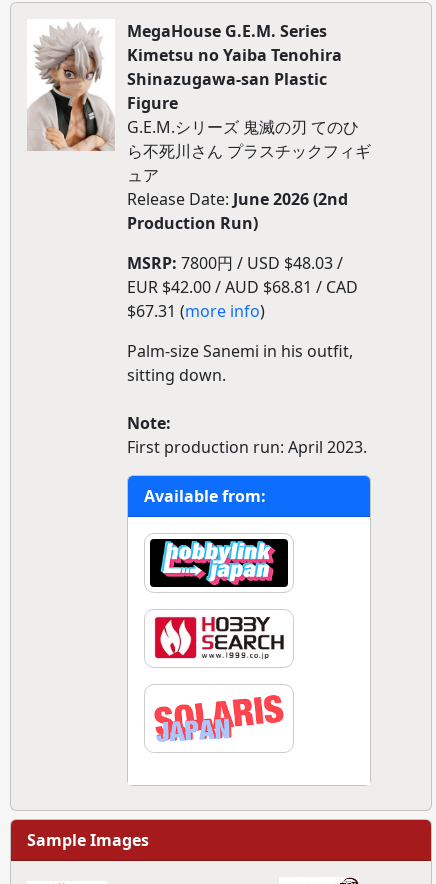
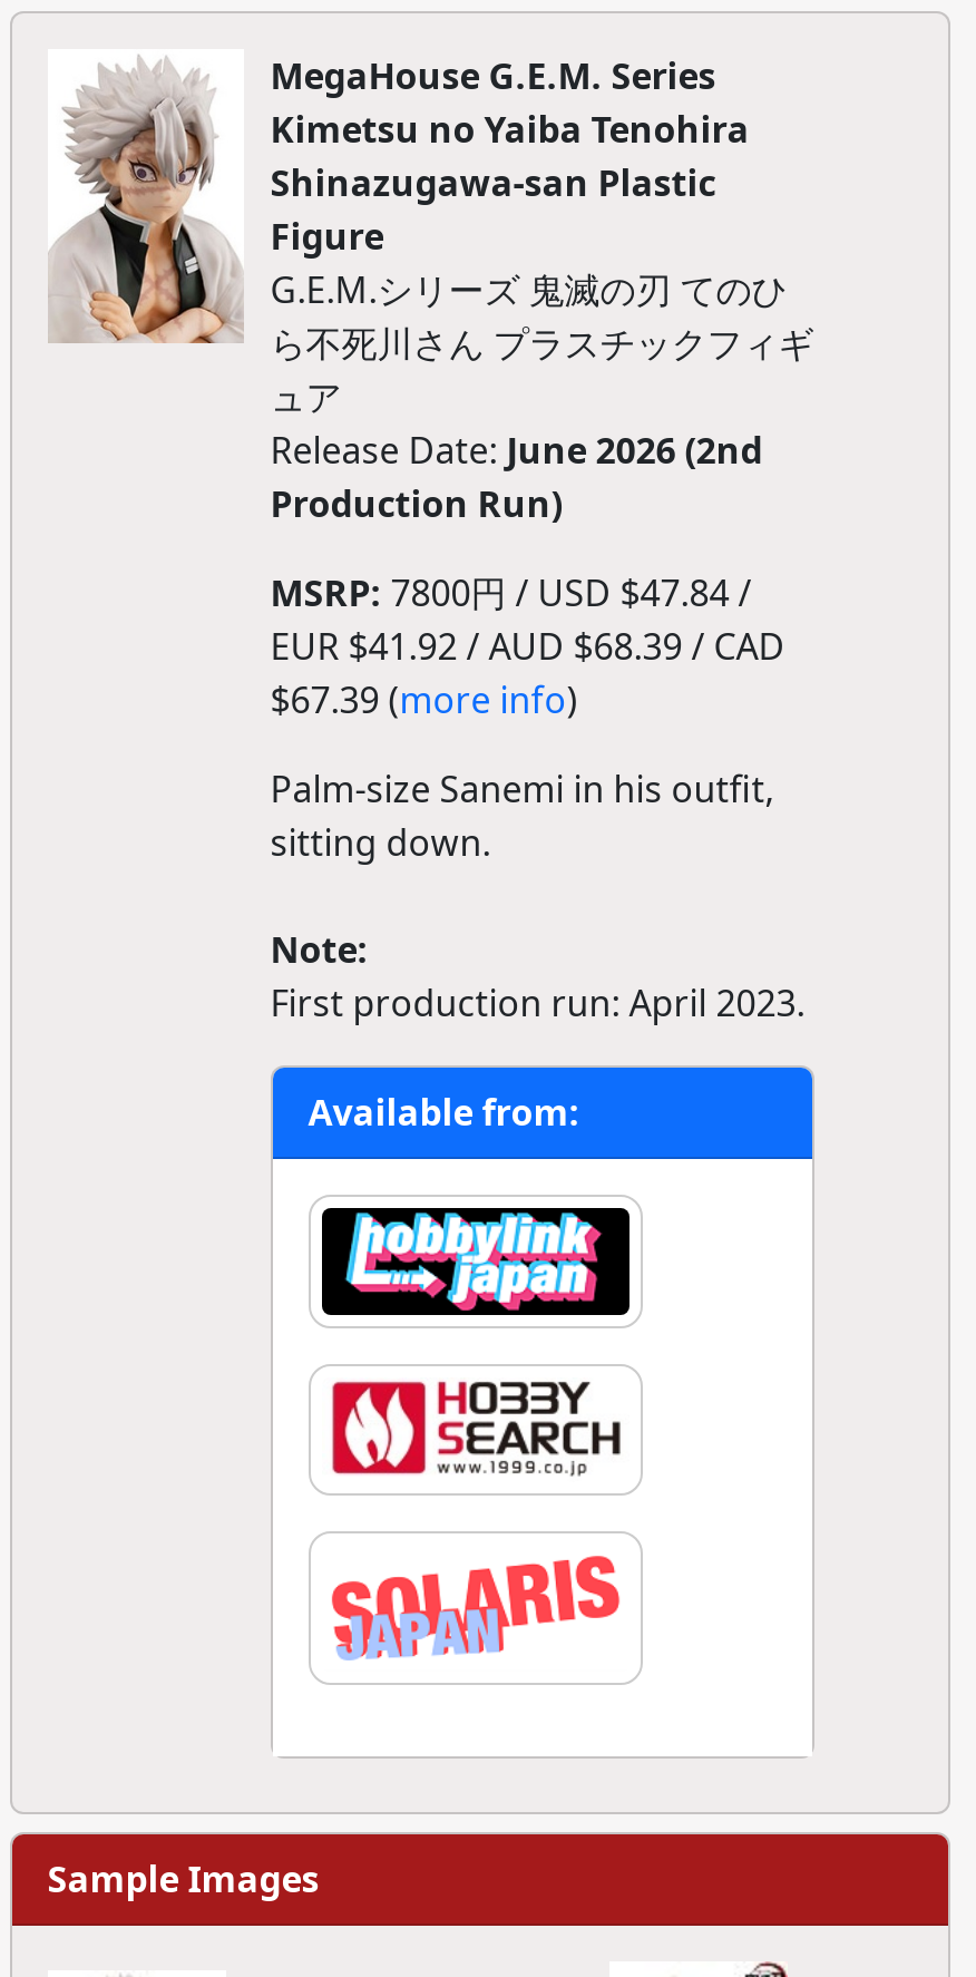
- MSRP: 7800円 / USD $48.03 /
+ MSRP: 7800円 / USD $47.84 /

- EUR $42.00 / AUD $68.81 / CAD
+ EUR $41.92 / AUD $68.39 / CAD

- $67.31 (more info)
+ $67.39 (more info)
